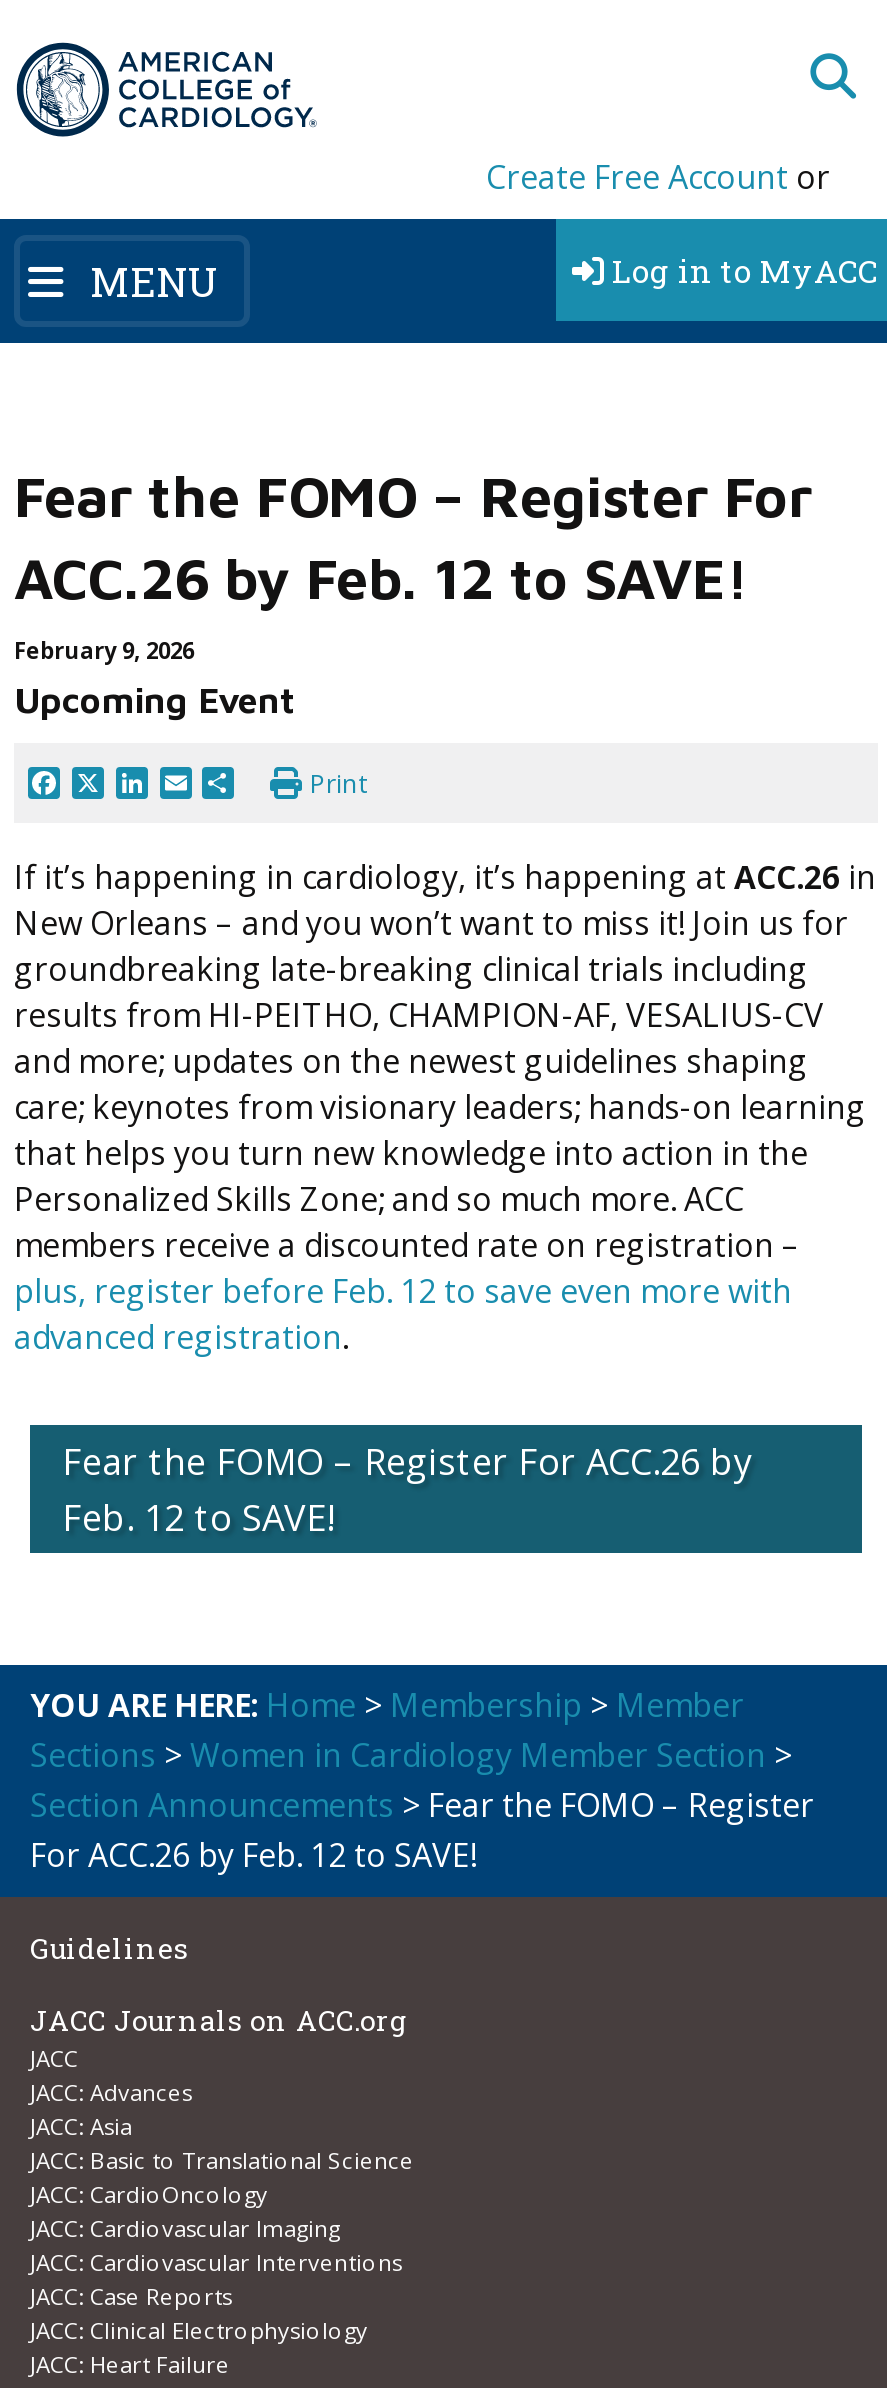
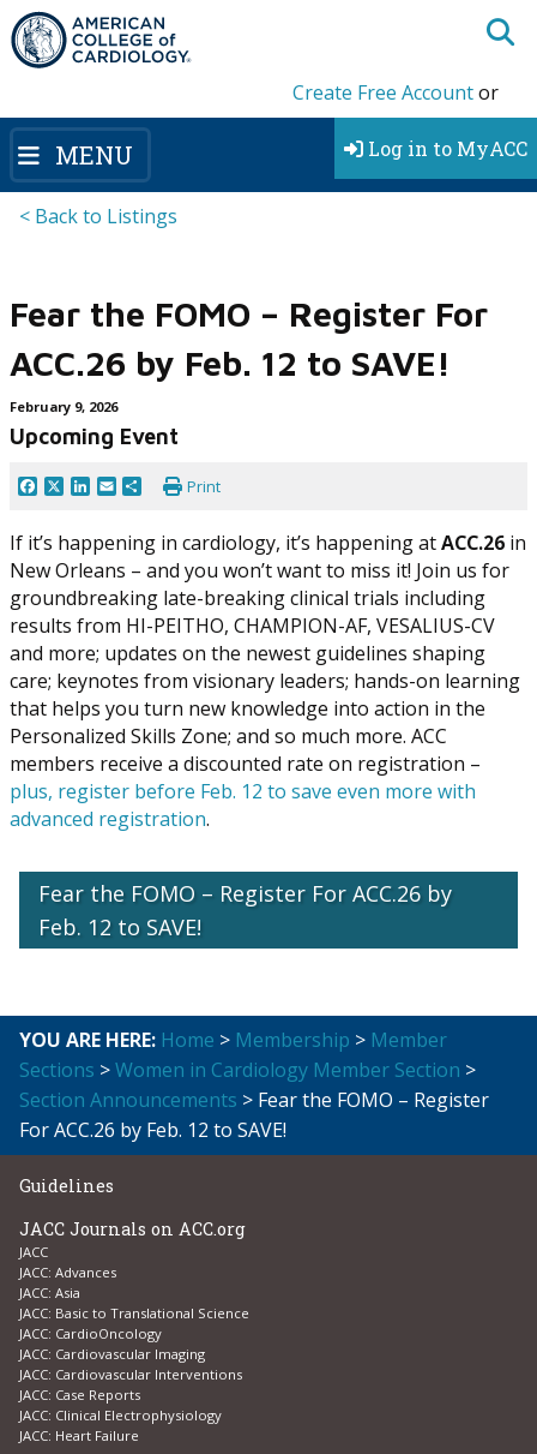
+ < Back to Listings
